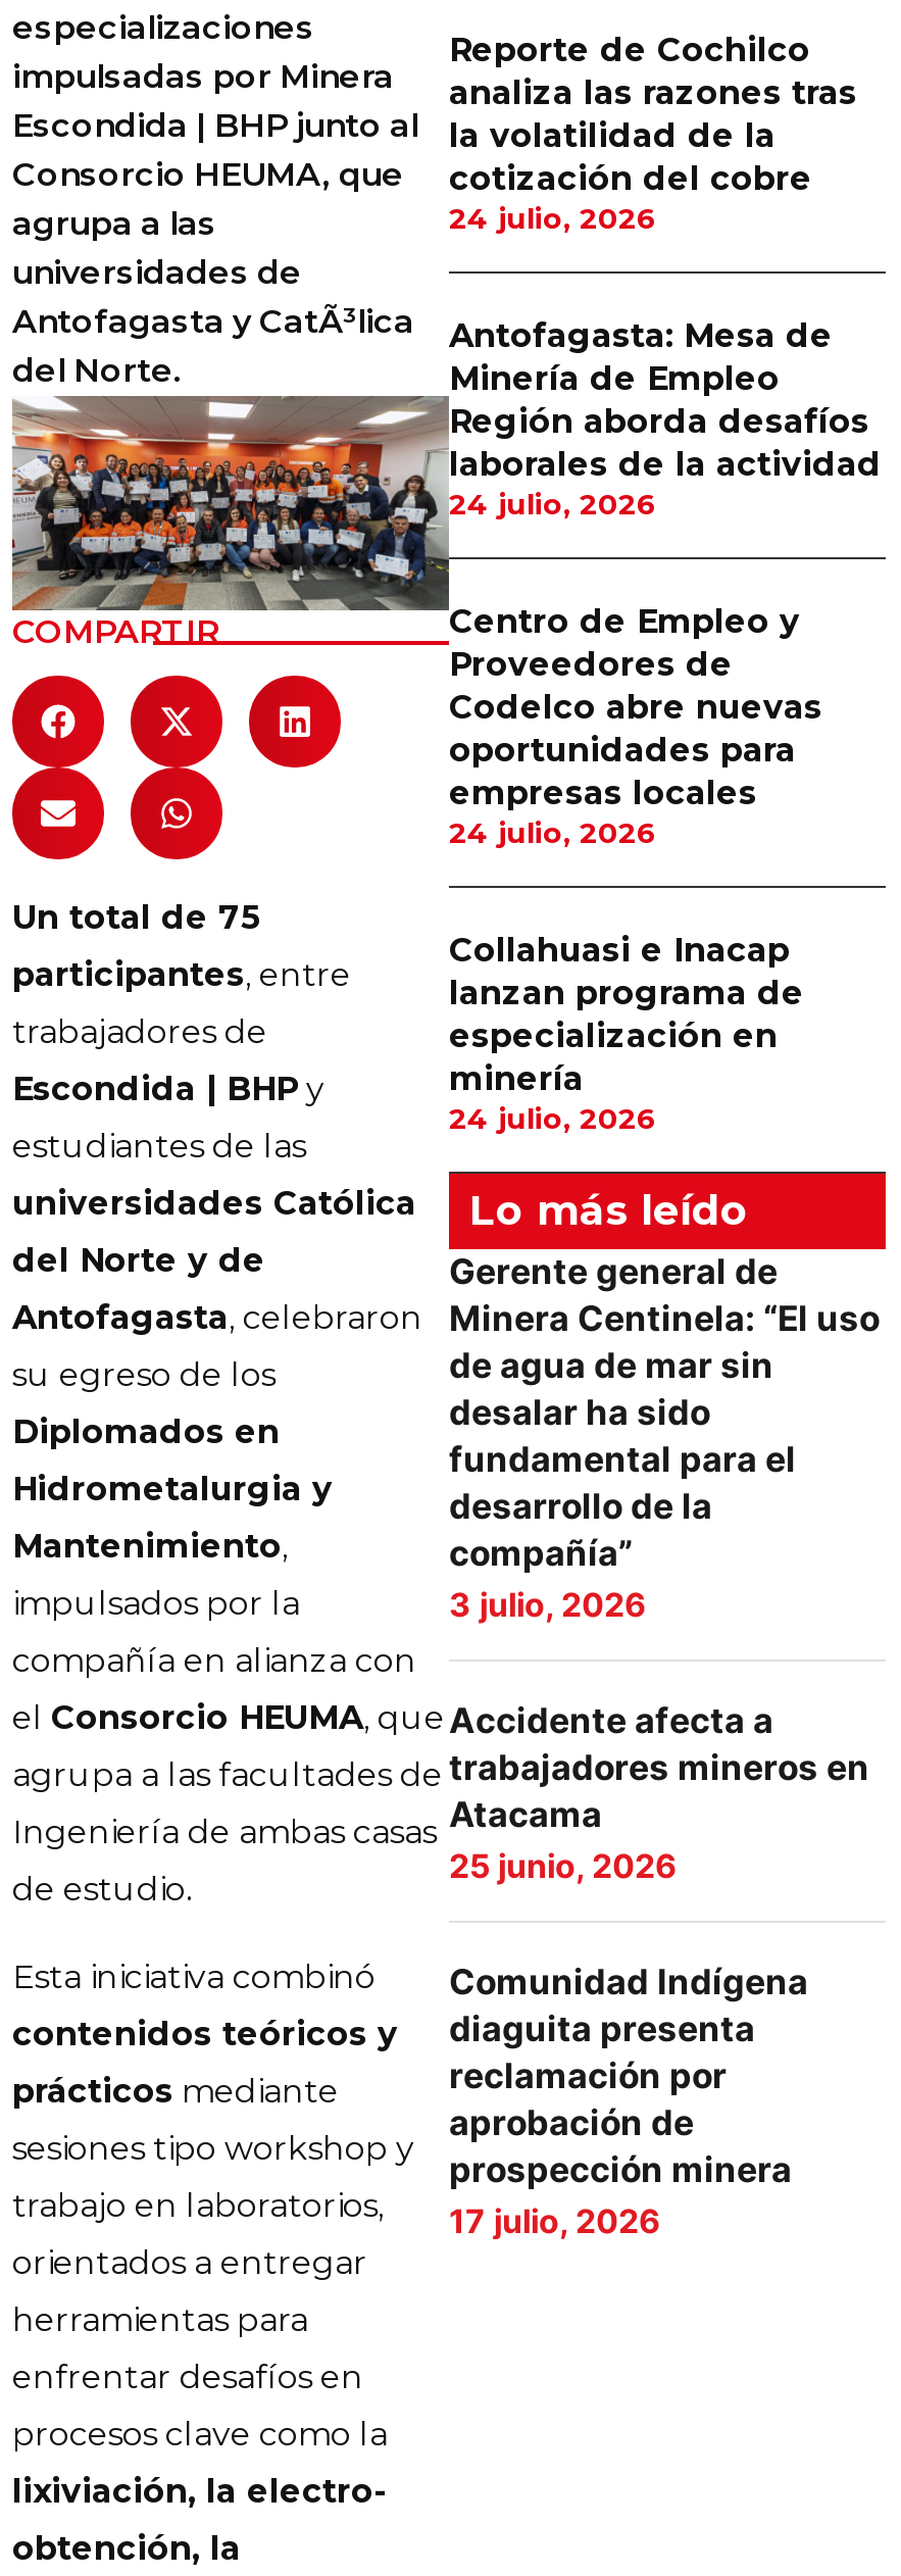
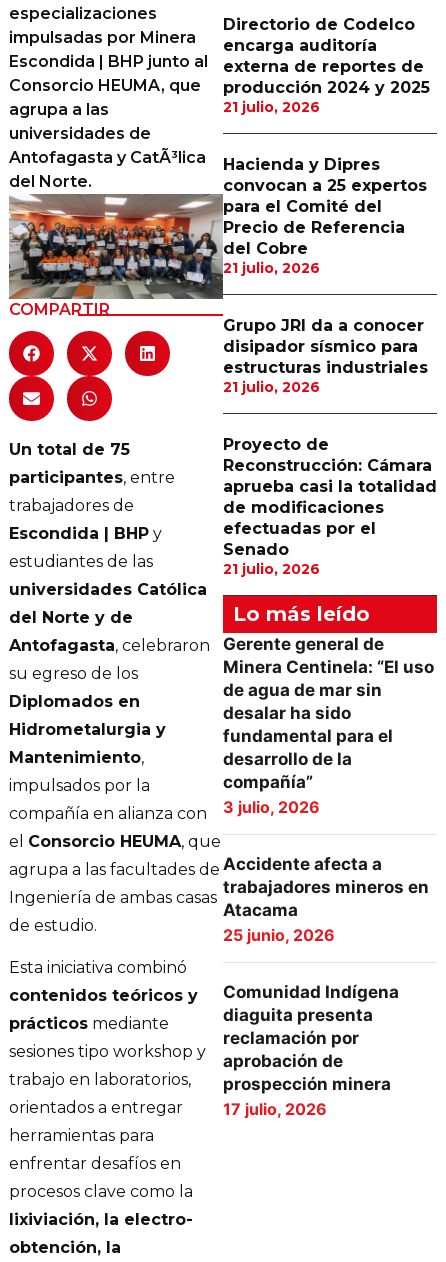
- Reporte de Cochilco
- analiza las razones tras
- la volatilidad de la
- cotización del cobre
- 24 julio, 2026
+ Directorio de Codelco
+ encarga auditoría
+ externa de reportes de
+ producción 2024 y 2025
+ 21 julio, 2026

- Antofagasta: Mesa de
- Minería de Empleo
- Región aborda desafíos
- laborales de la actividad
- 24 julio, 2026
+ Hacienda y Dipres
+ convocan a 25 expertos
+ para el Comité del
+ Precio de Referencia
+ del Cobre
+ 21 julio, 2026

- Centro de Empleo y
- Proveedores de
- Codelco abre nuevas
- oportunidades para
- empresas locales
- 24 julio, 2026
+ Grupo JRI da a conocer
+ disipador sísmico para
+ estructuras industriales
+ 21 julio, 2026

- Collahuasi e Inacap
- lanzan programa de
- especialización en
- minería
- 24 julio, 2026
+ Proyecto de
+ Reconstrucción: Cámara
+ aprueba casi la totalidad
+ de modificaciones
+ efectuadas por el
+ Senado
+ 21 julio, 2026

moved down: Lo más leído | Gerente general de | Minera Centinela: “El uso | ... | prospección minera | 17 julio, 2026
